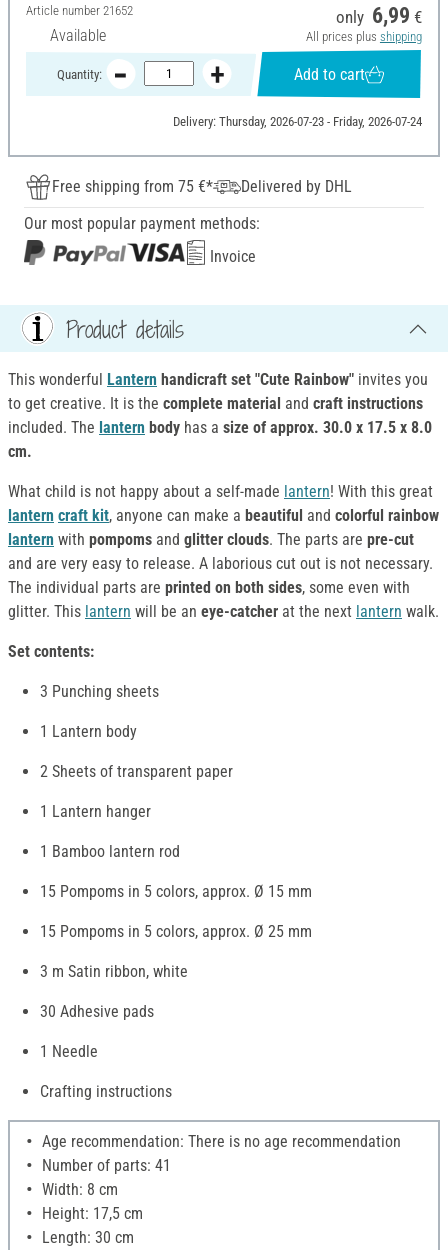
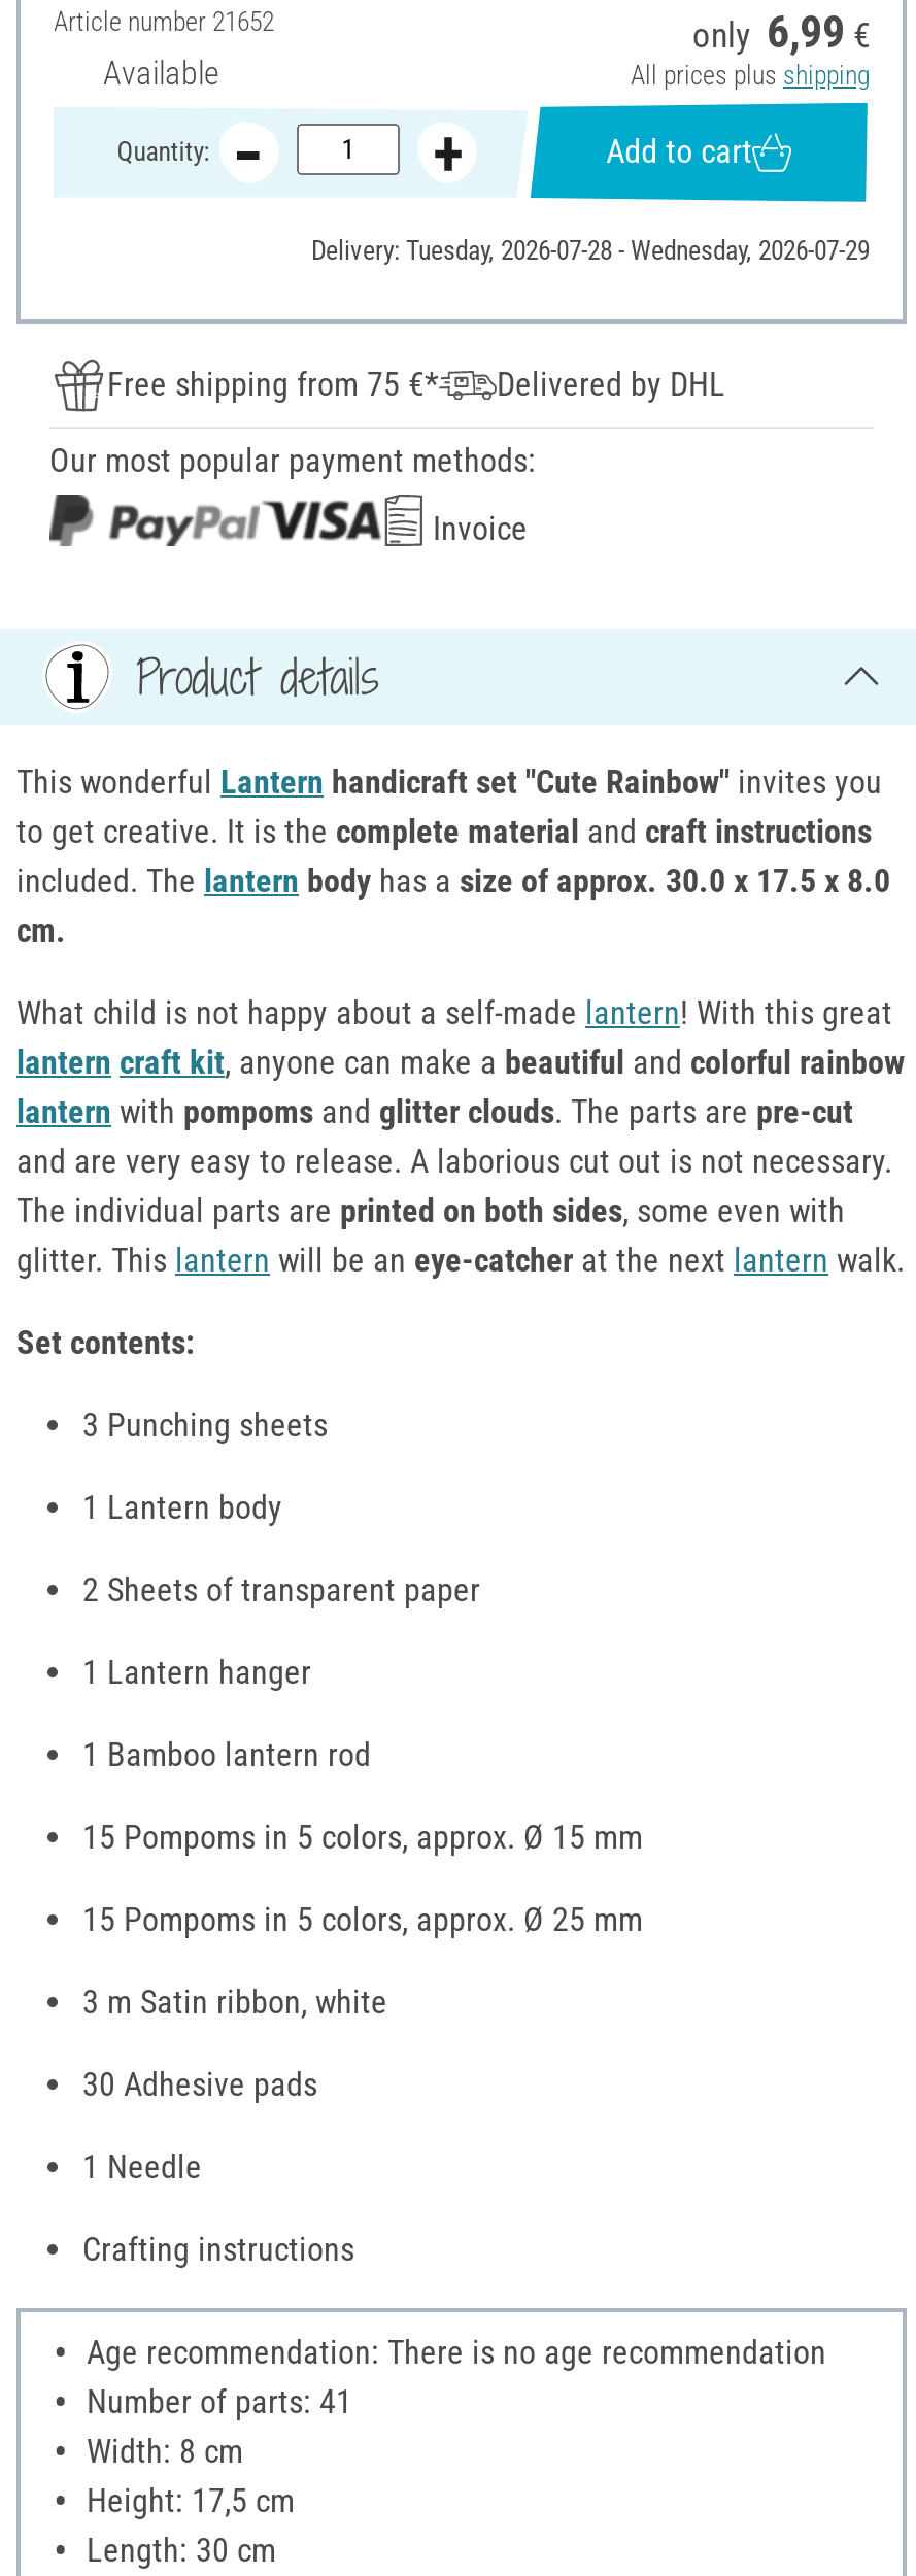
- Delivery: Thursday, 2026-07-23 - Friday, 2026-07-24
+ Delivery: Tuesday, 2026-07-28 - Wednesday, 2026-07-29
